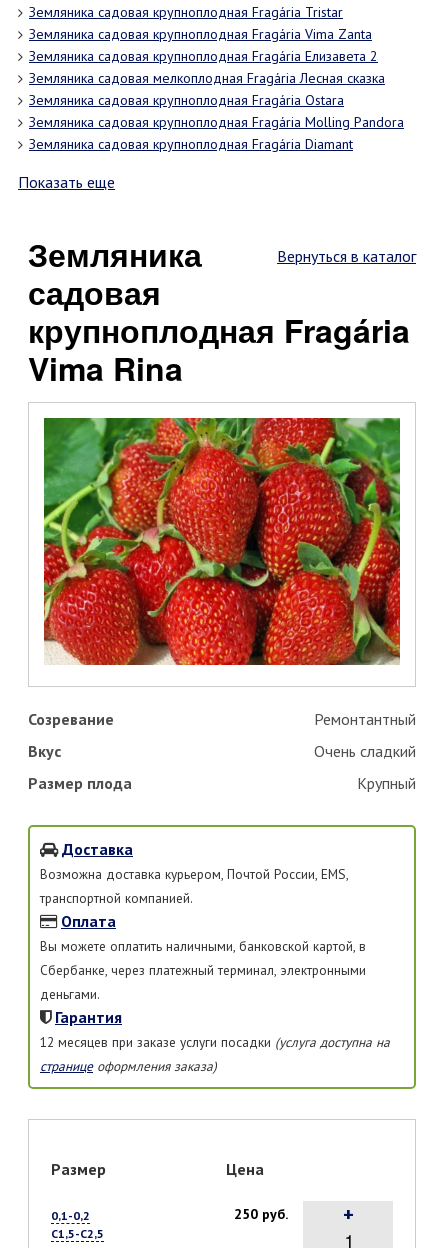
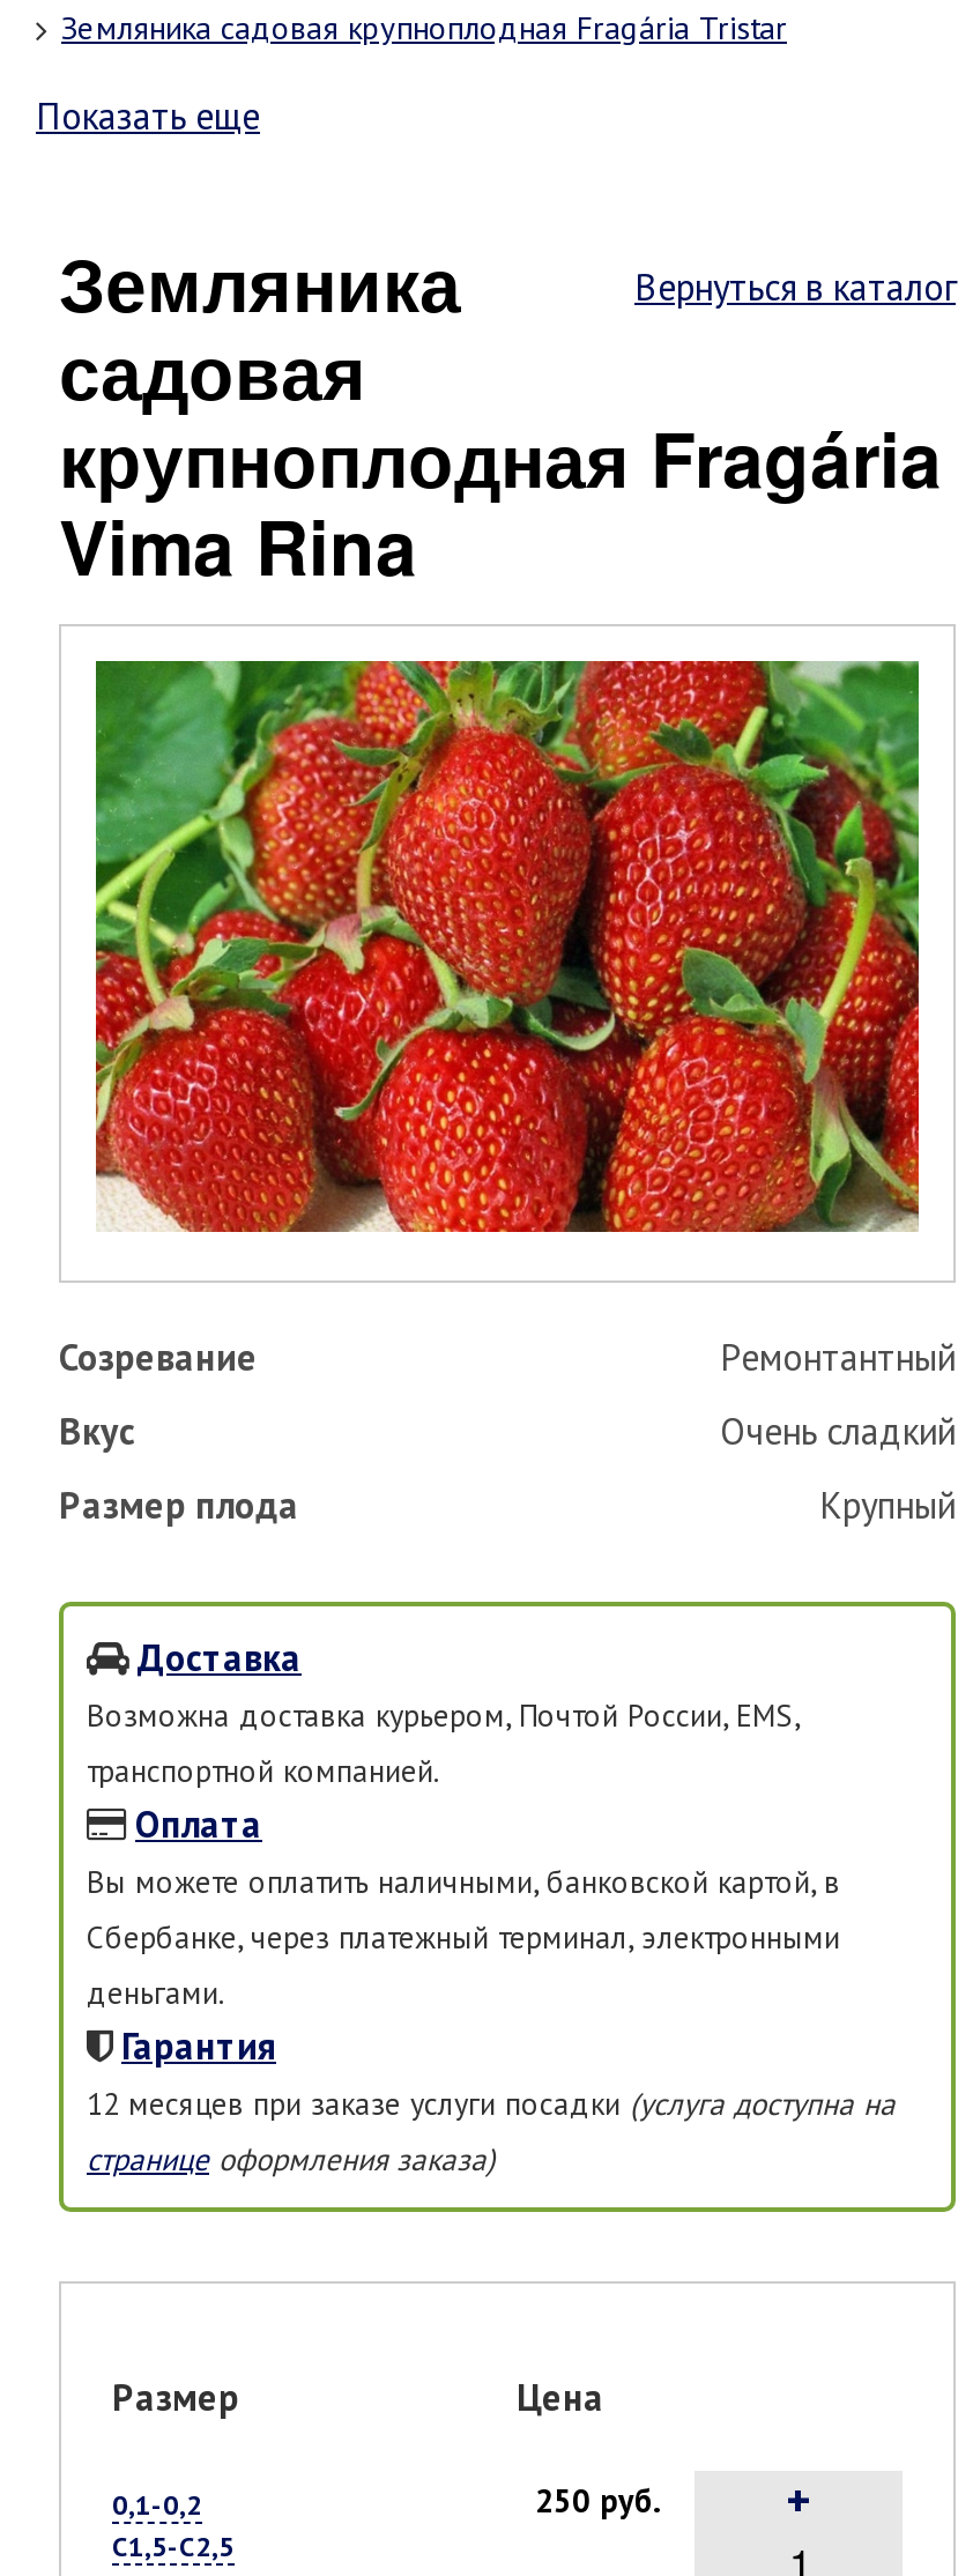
- Земляника садовая крупноплодная Fragária Vima Zanta
- Земляника садовая крупноплодная Fragária Елизавета 2
- Земляника садовая мелкоплодная Fragária Лесная сказка
- Земляника садовая крупноплодная Fragária Ostara
- Земляника садовая крупноплодная Fragária Molling Pandora
- Земляника садовая крупноплодная Fragária Diamant
